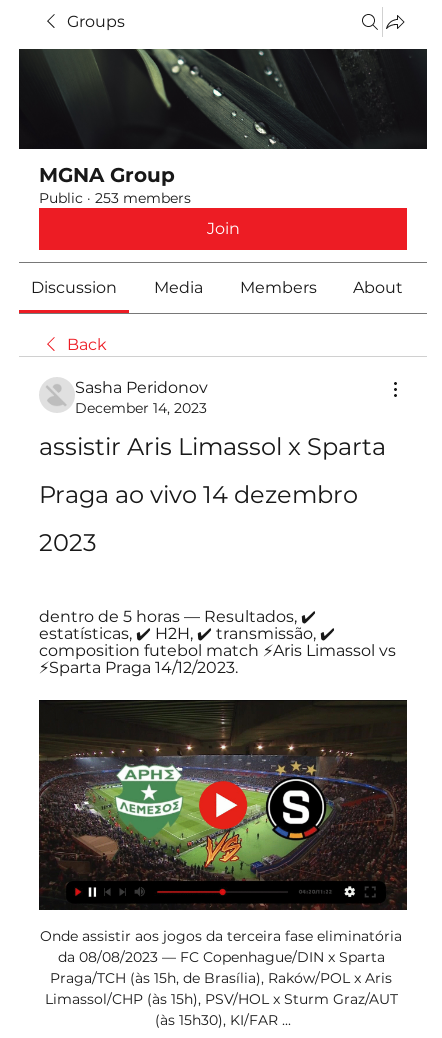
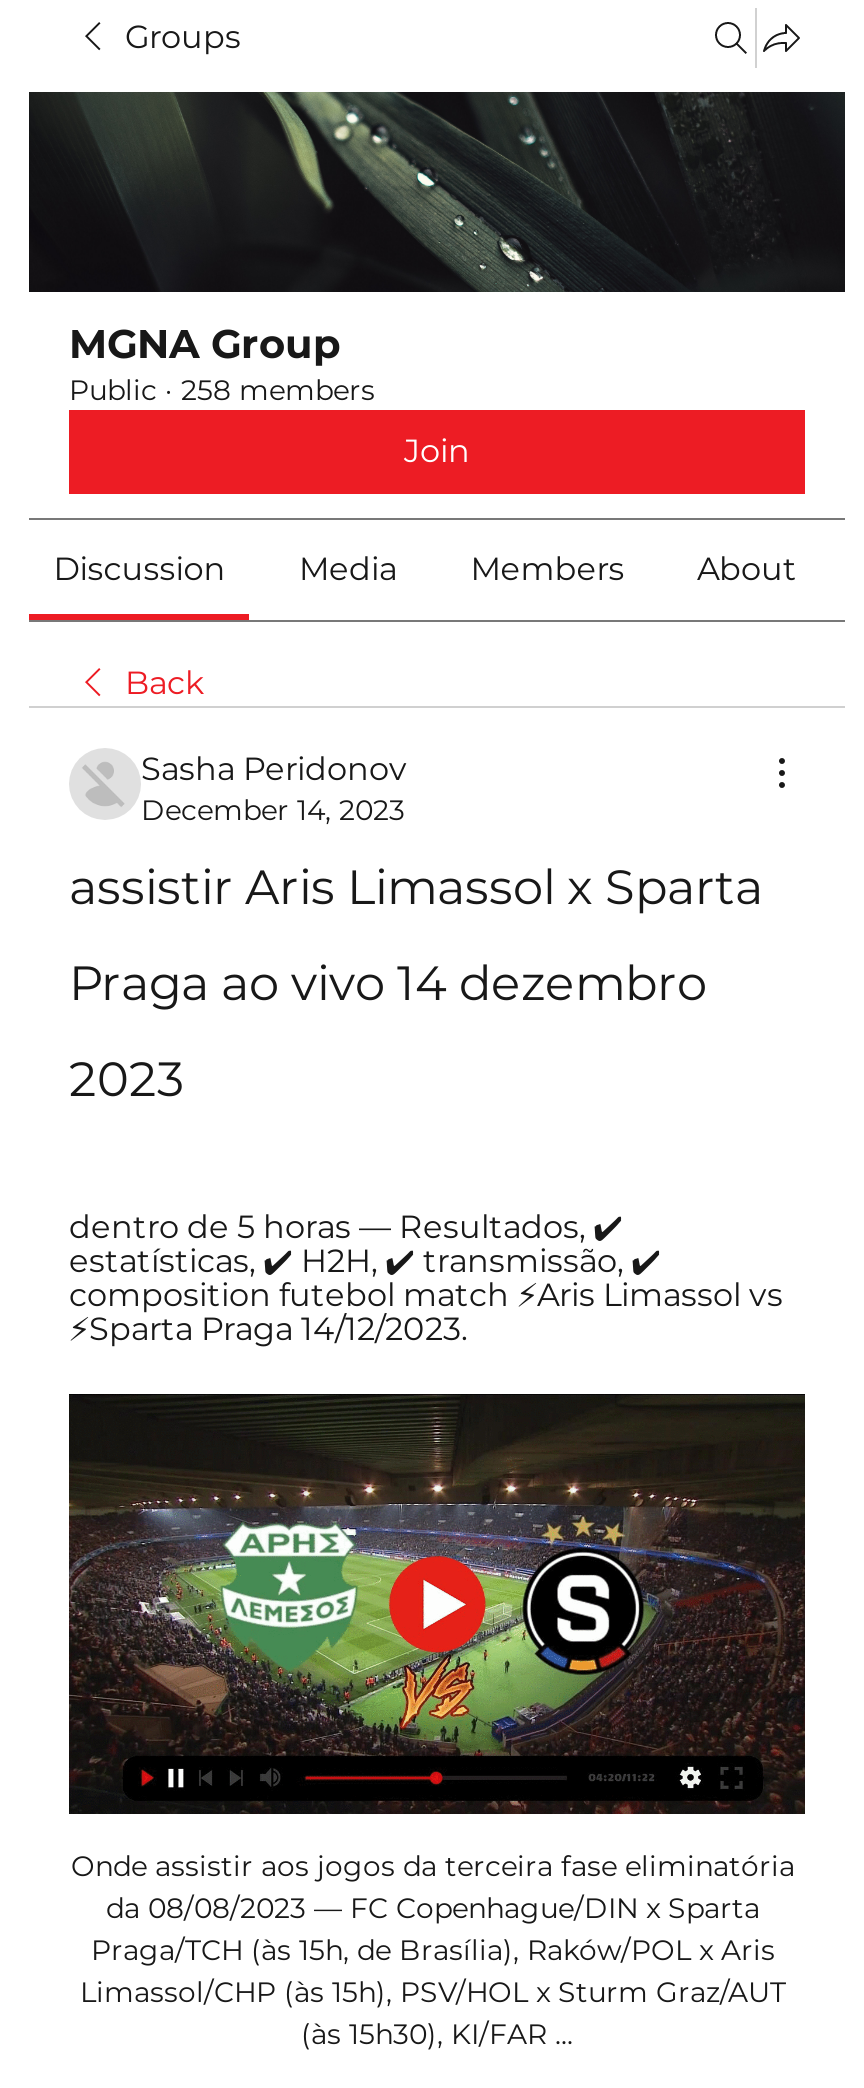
- Public · 253 members
+ Public · 258 members
